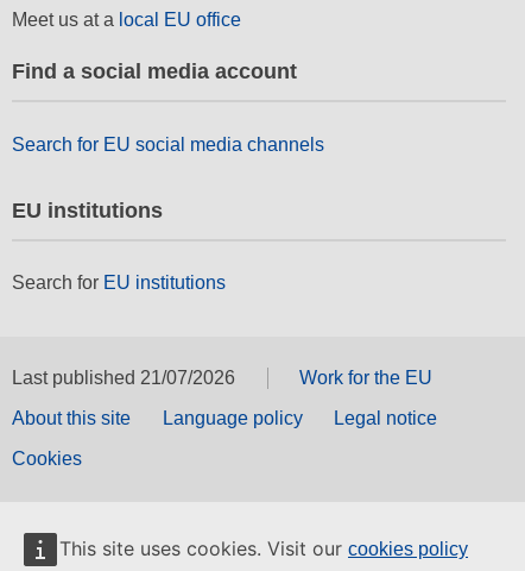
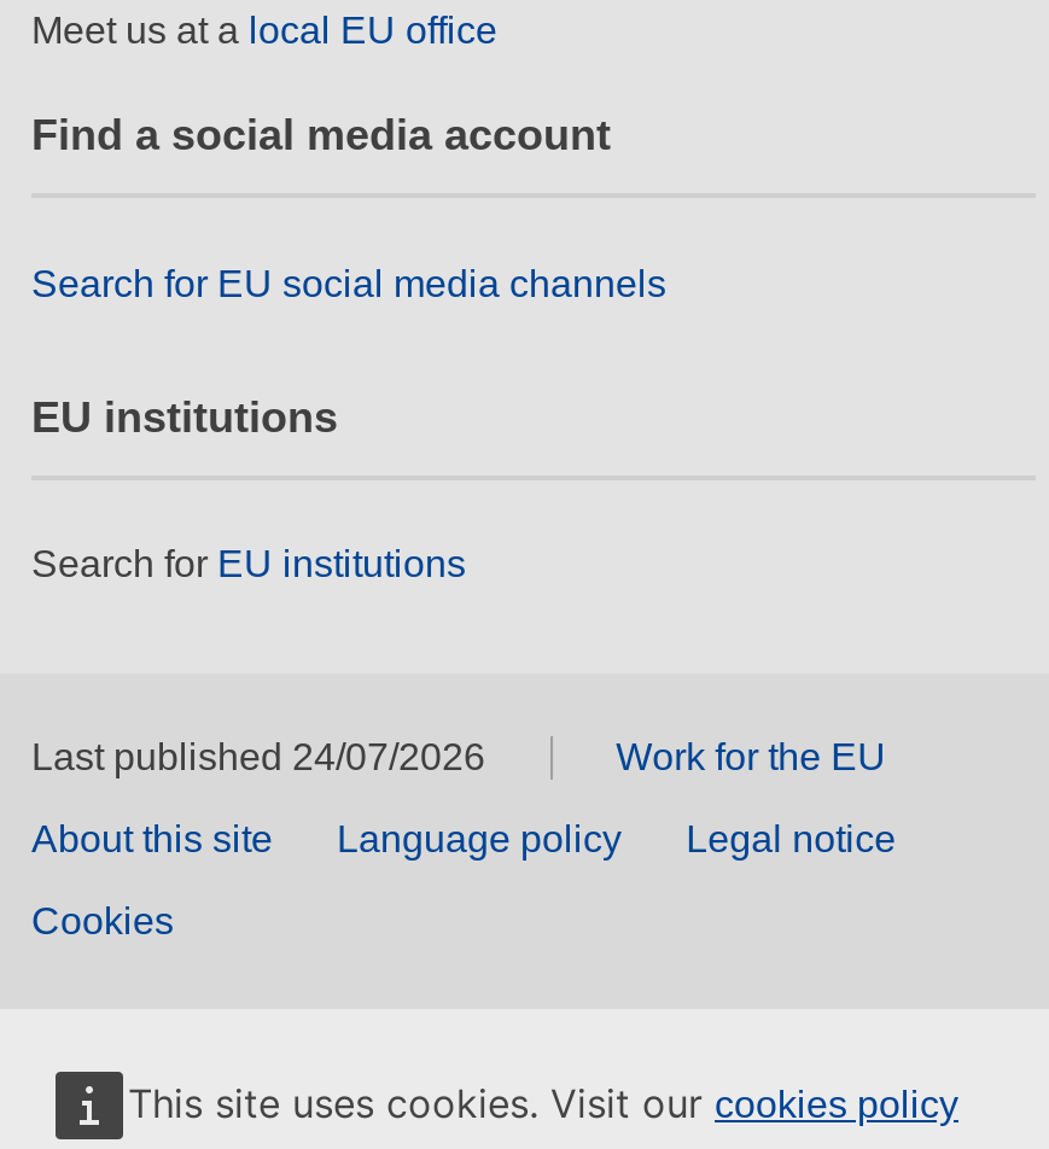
- Last published 21/07/2026
+ Last published 24/07/2026
